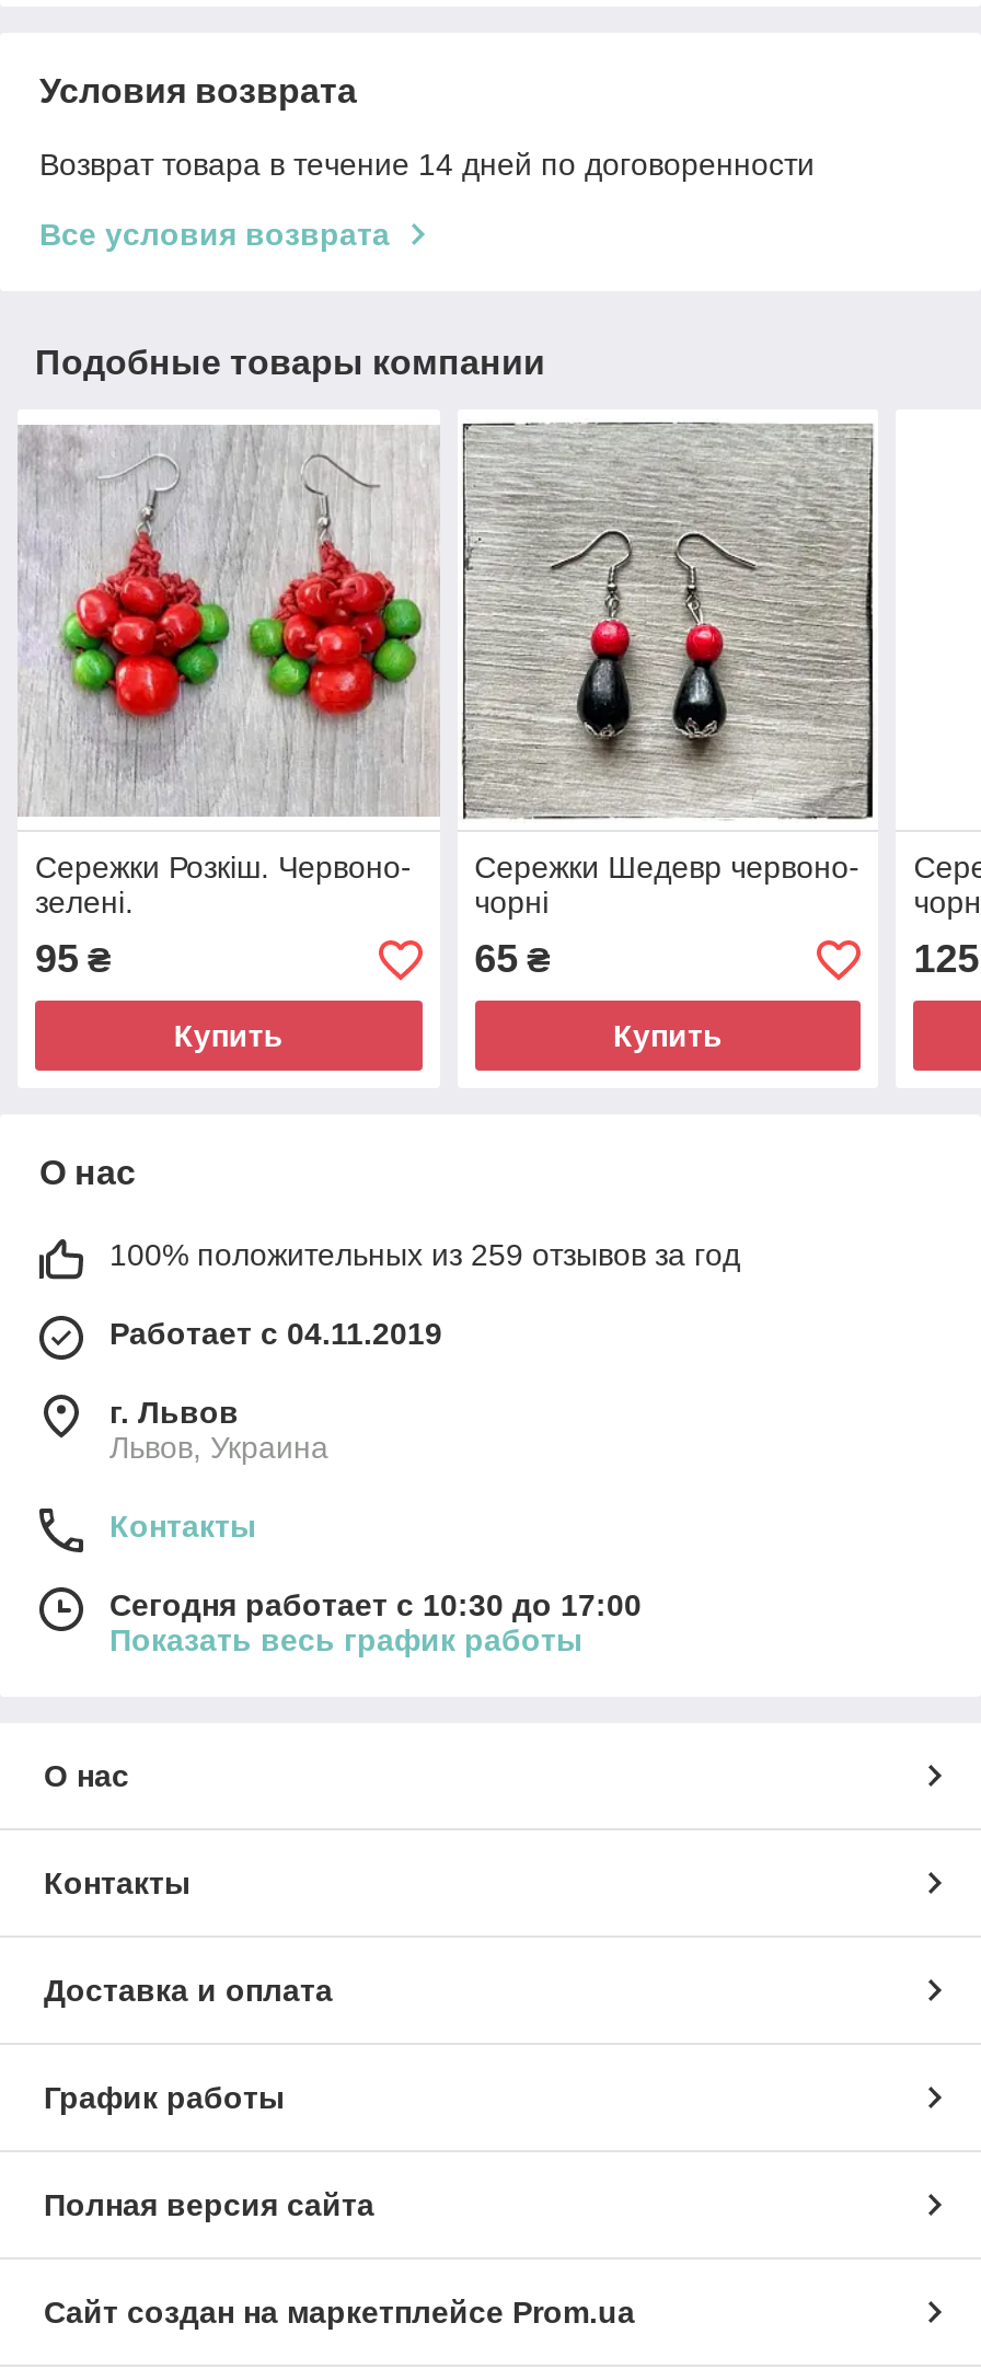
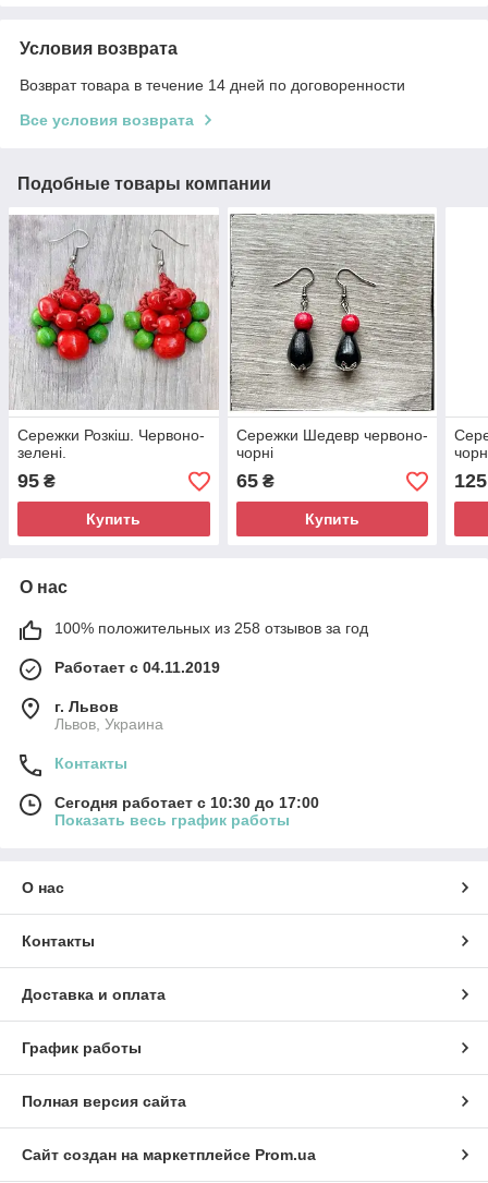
- 100% положительных из 259 отзывов за год
+ 100% положительных из 258 отзывов за год
